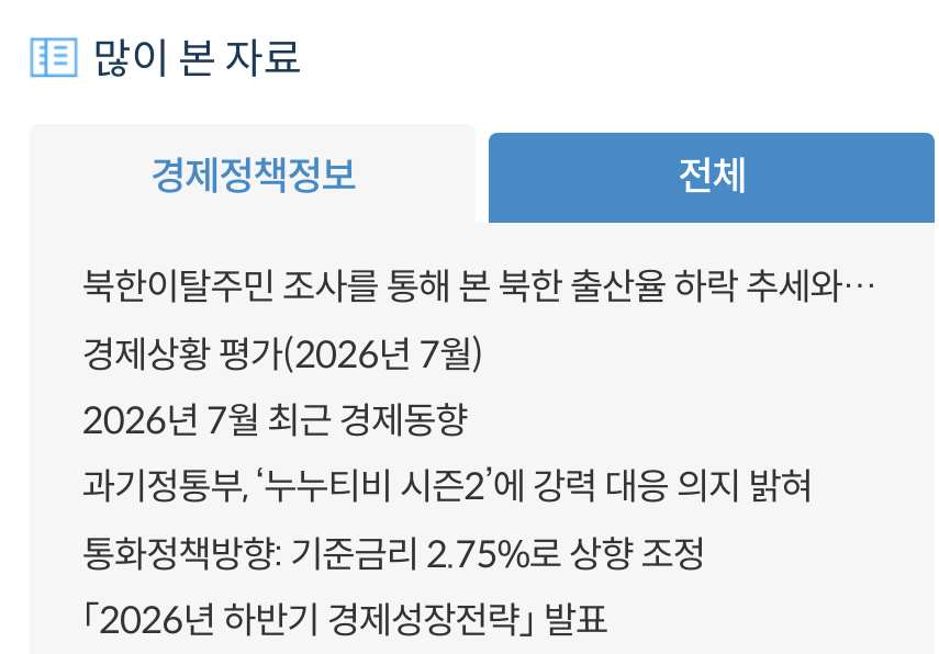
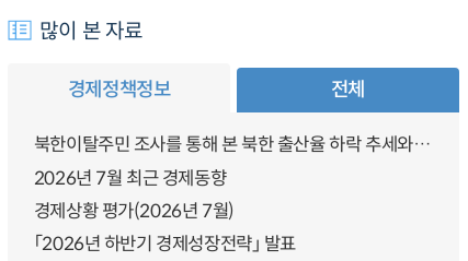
moved down: 경제상황 평가(2026년 7월)

- 과기정통부, ‘누누티비 시즌2’에 강력 대응 의지 밝혀
- 통화정책방향: 기준금리 2.75%로 상향 조정
